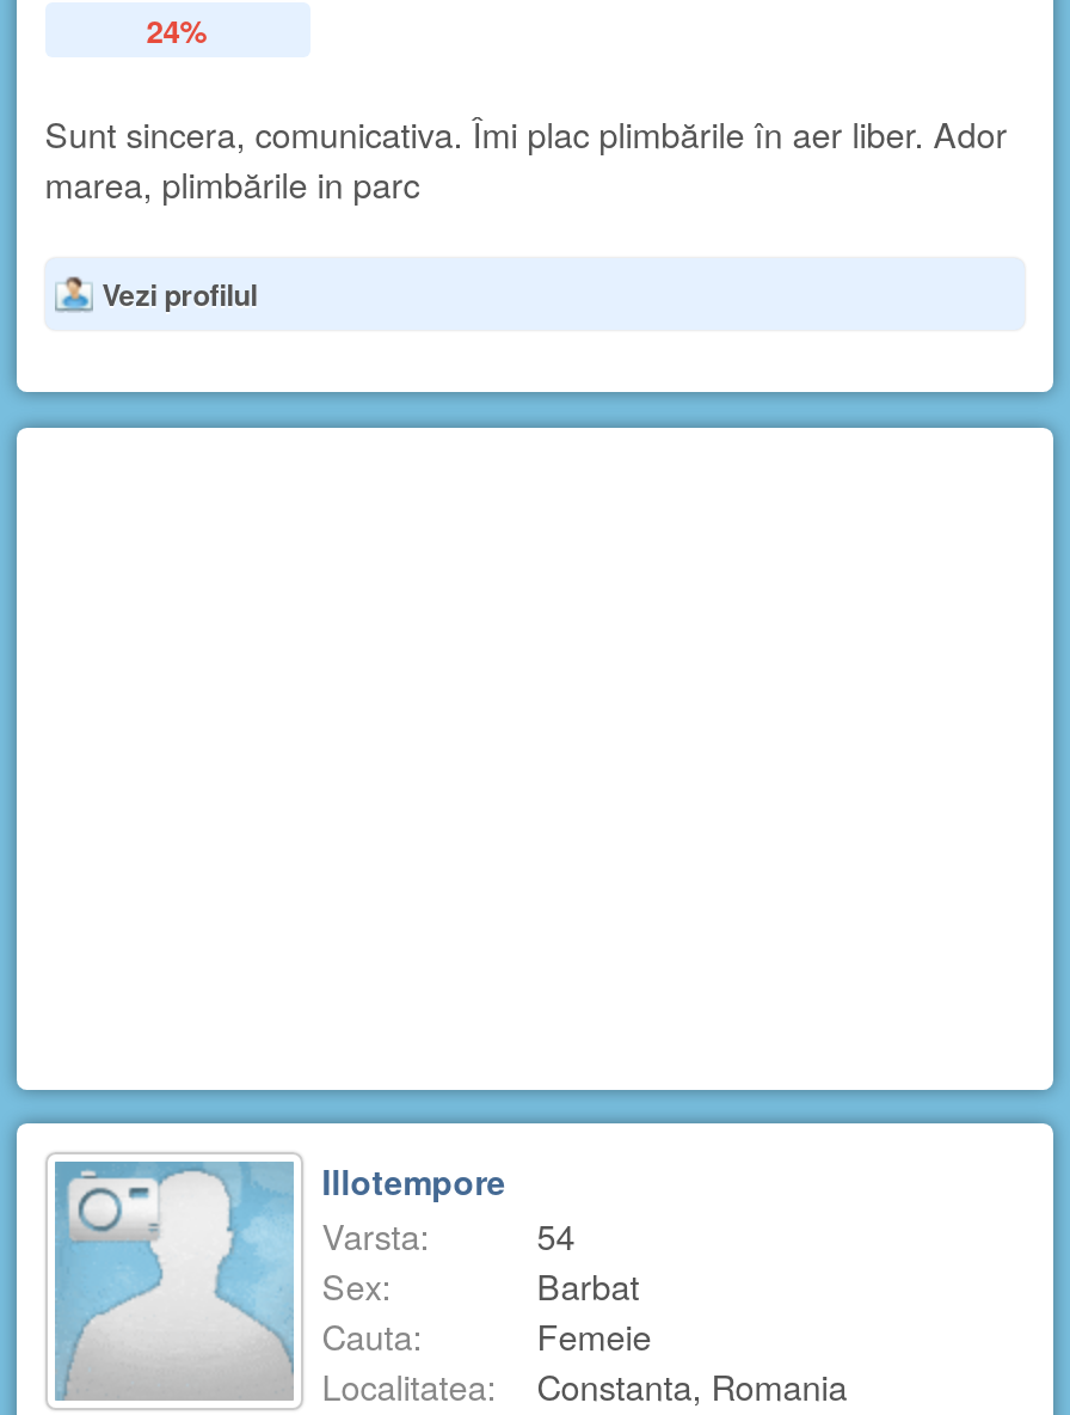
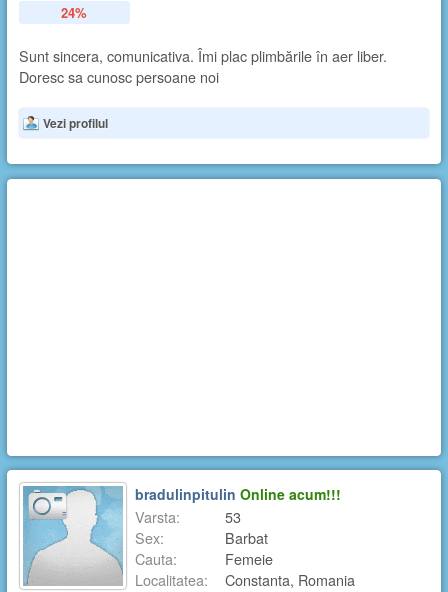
- Sunt sincera, comunicativa. Îmi plac plimbările în aer liber. Ador
- marea, plimbările in parc
+ Sunt sincera, comunicativa. Îmi plac plimbările în aer liber.
+ Doresc sa cunosc persoane noi

- Illotempore
+ bradulinpitulin Online acum!!!

- 54
+ 53
